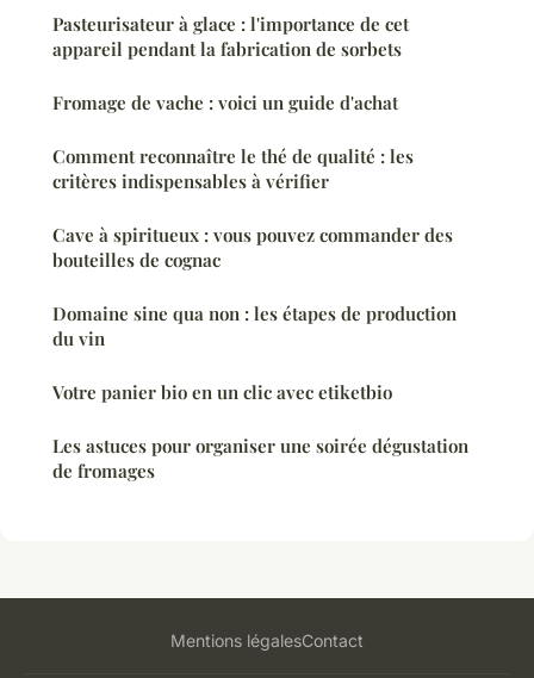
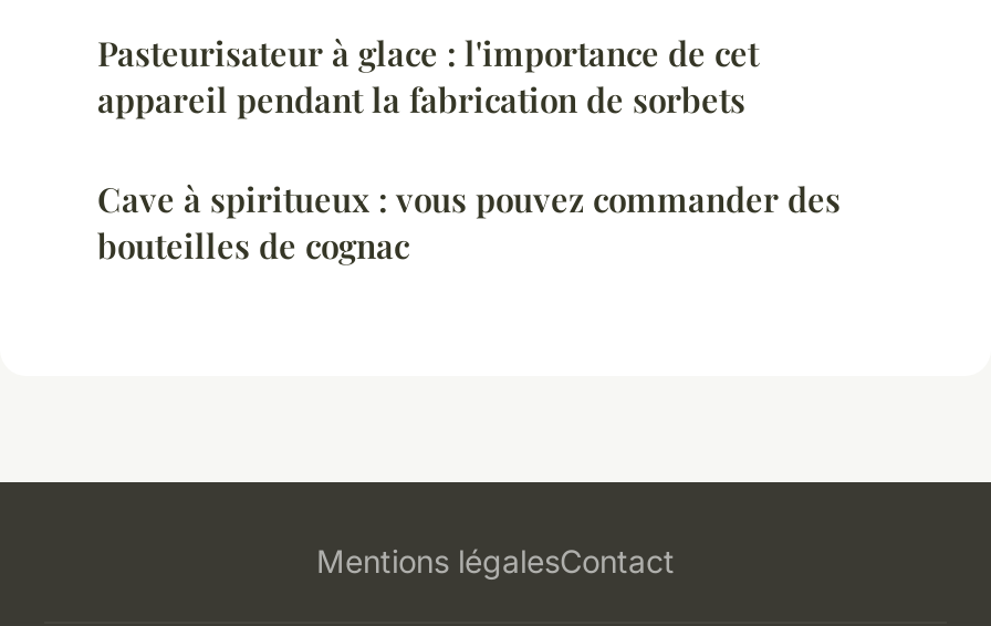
- Fromage de vache : voici un guide d'achat
- Comment reconnaître le thé de qualité : les
- critères indispensables à vérifier

- Domaine sine qua non : les étapes de production
- du vin
- Votre panier bio en un clic avec etiketbio
- Les astuces pour organiser une soirée dégustation
- de fromages
